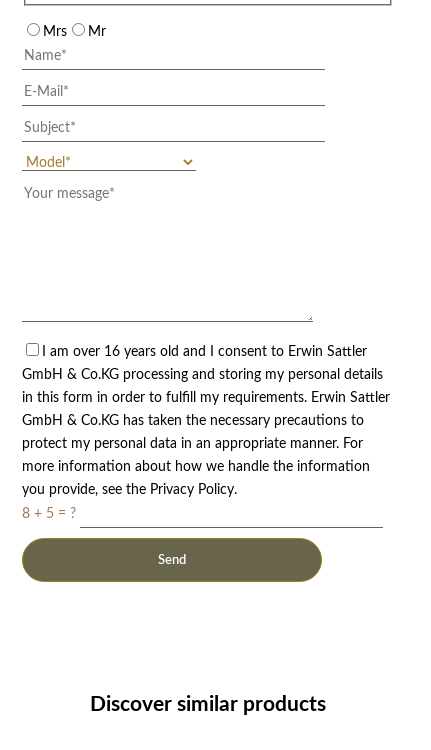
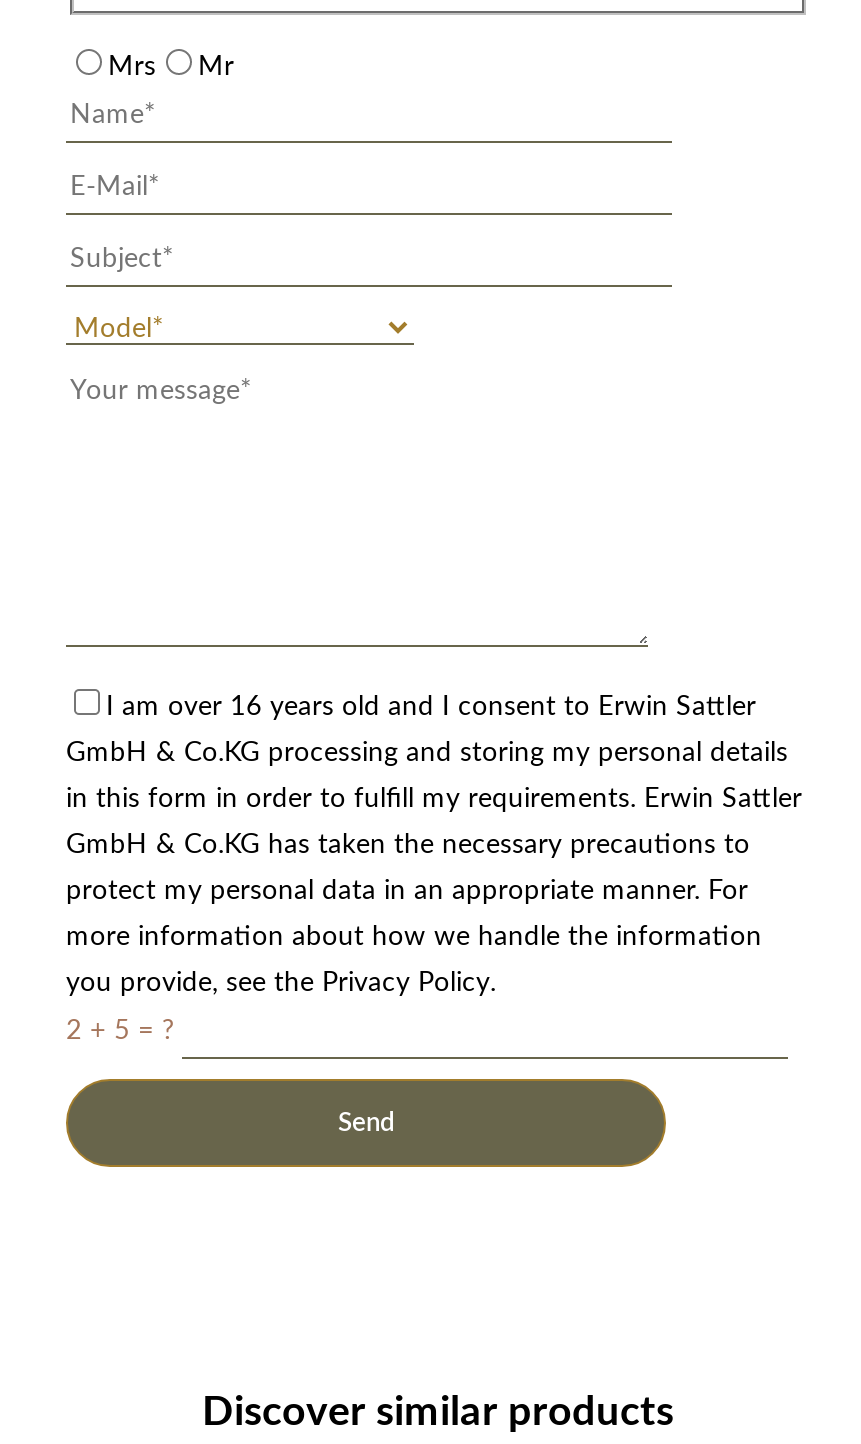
- 8 + 5 = ?
+ 2 + 5 = ?
